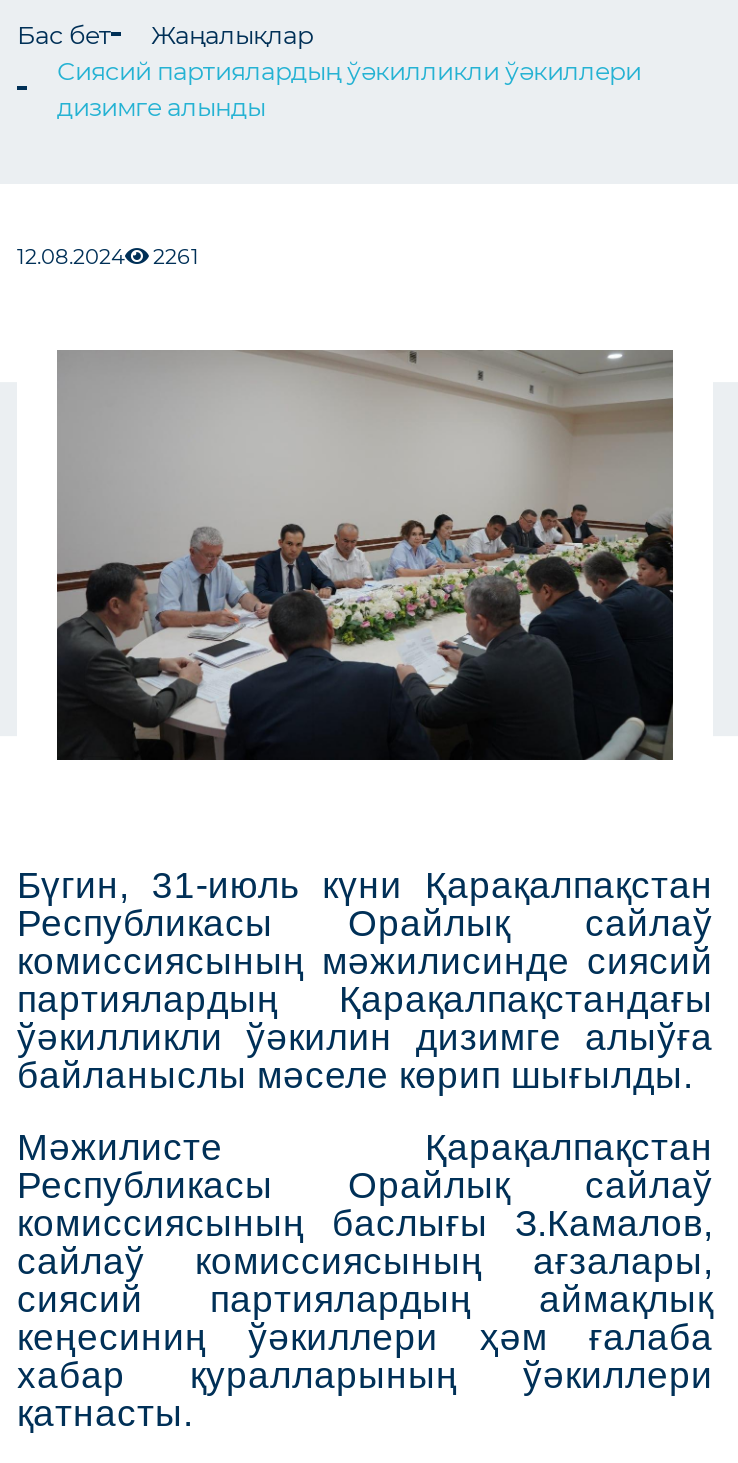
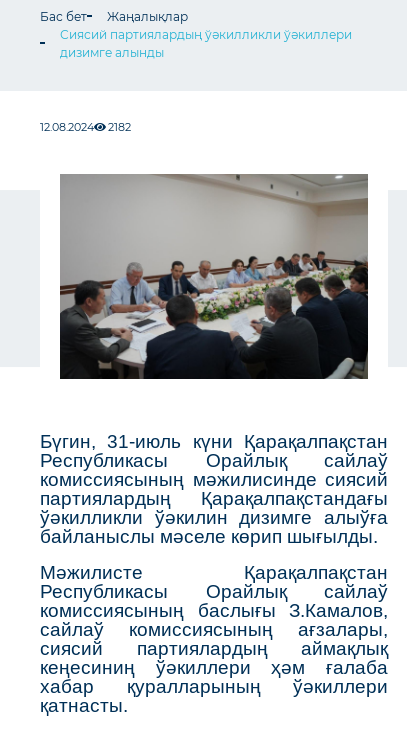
- 12.08.2024 2261
+ 12.08.2024 2182
